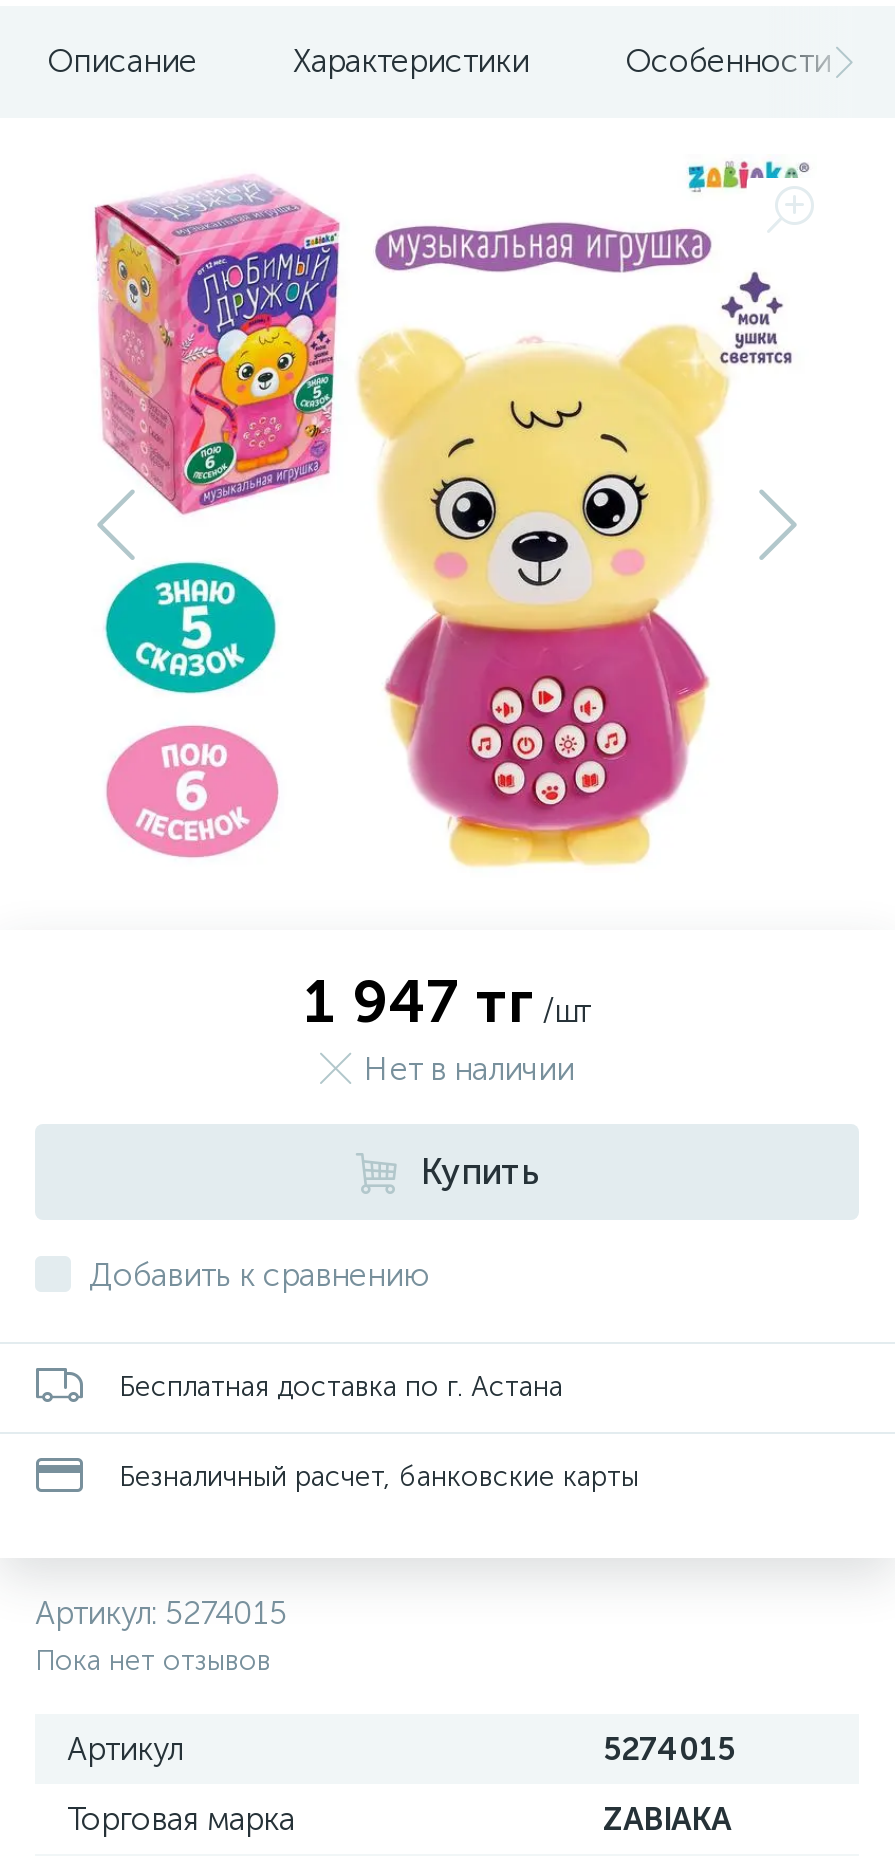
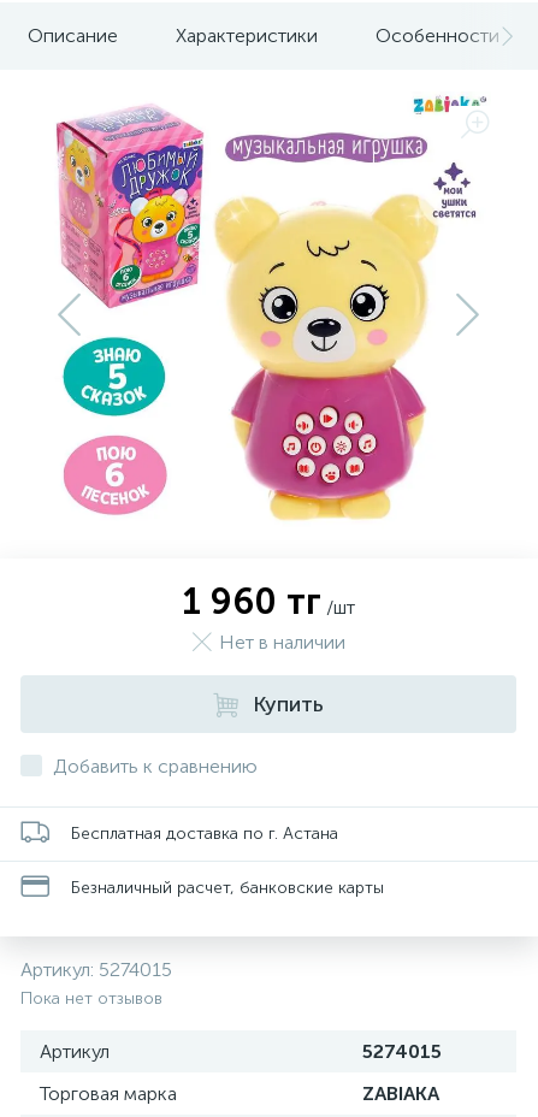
- 1 947 тг /шт
+ 1 960 тг /шт
